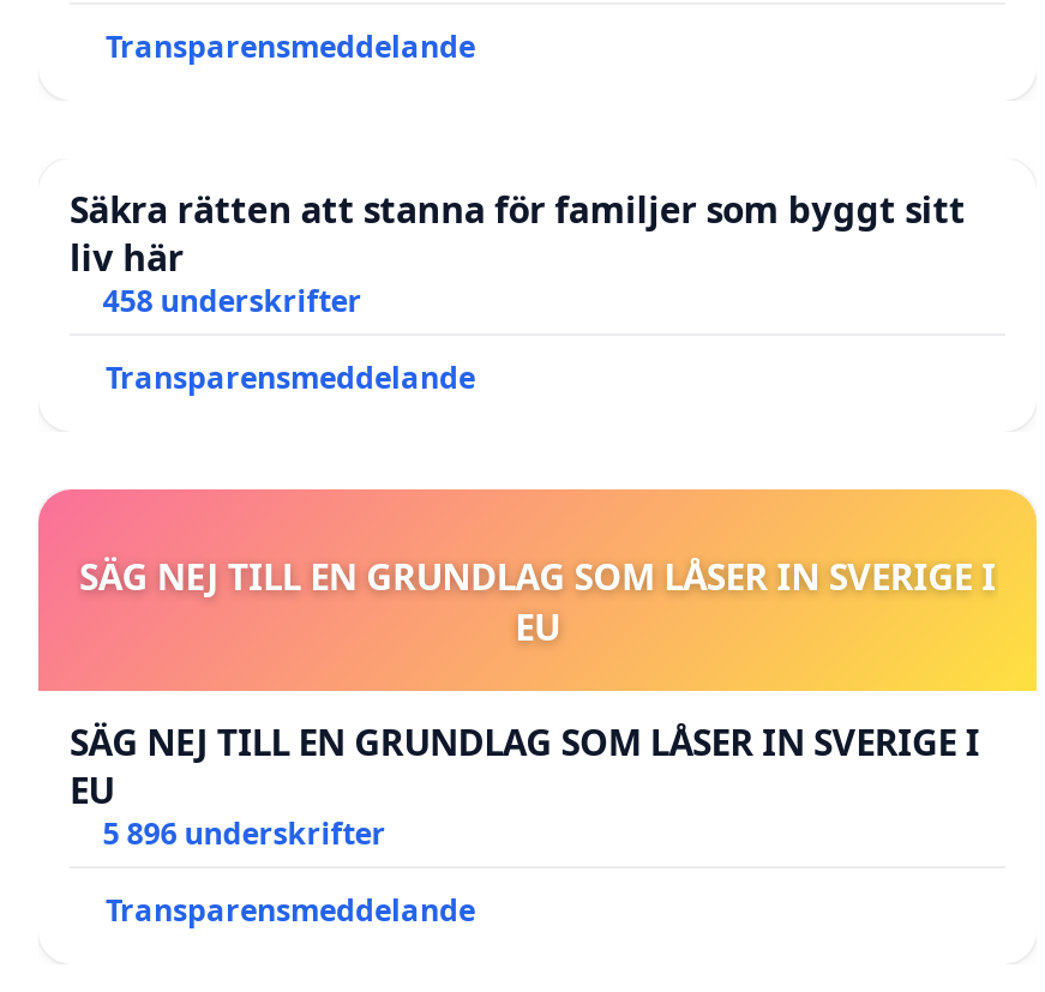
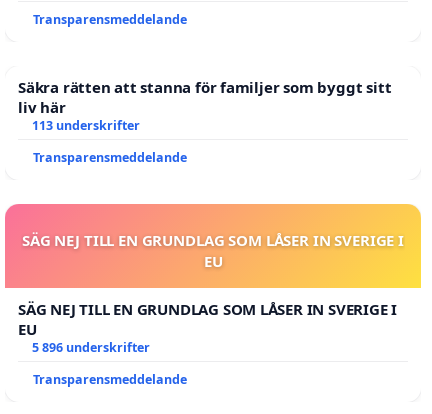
- 458 underskrifter
+ 113 underskrifter
